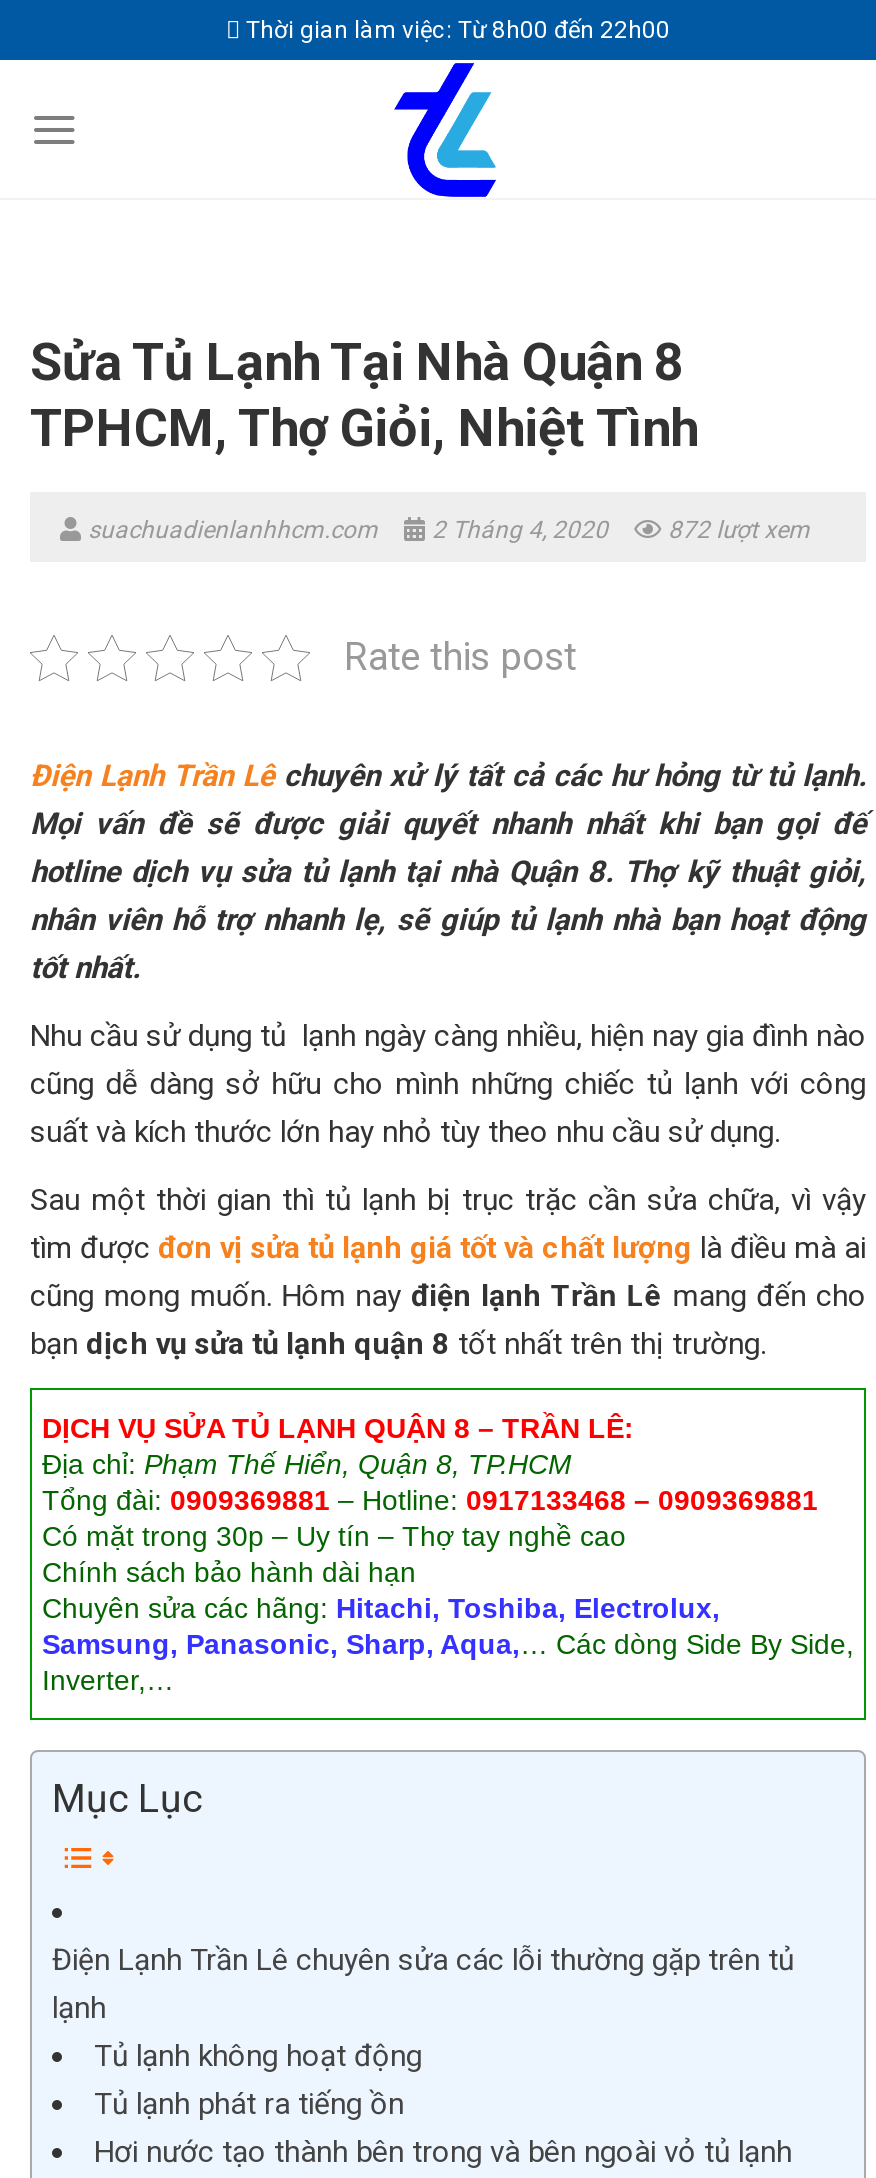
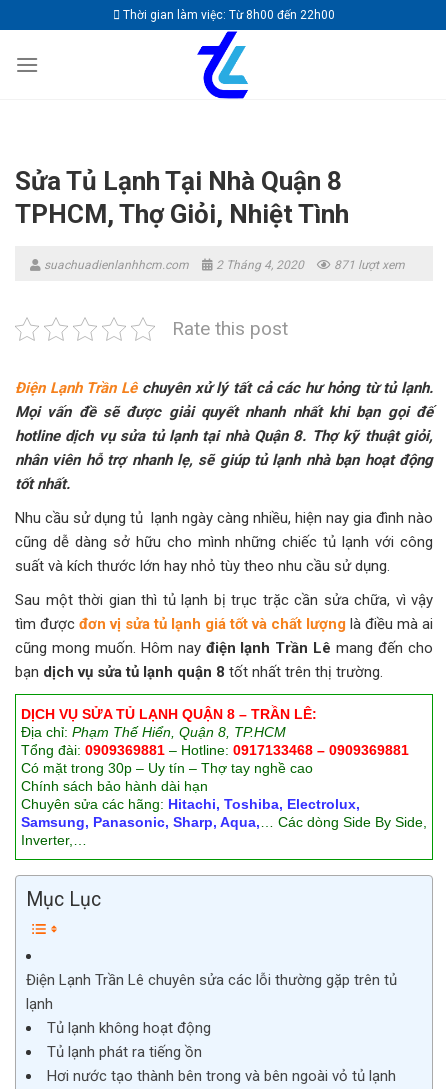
- 872 lượt xem
+ 871 lượt xem
